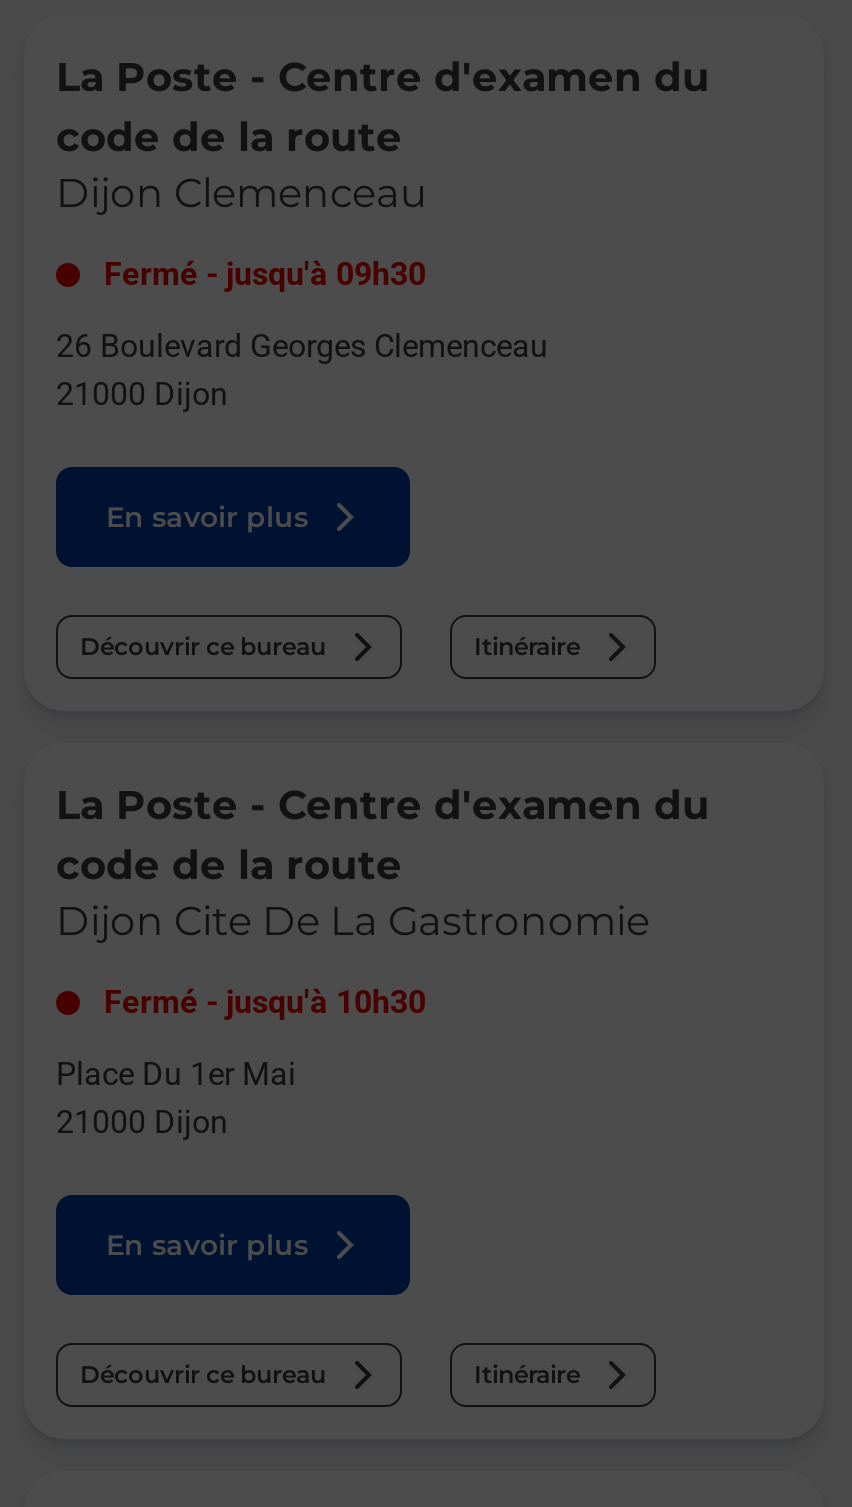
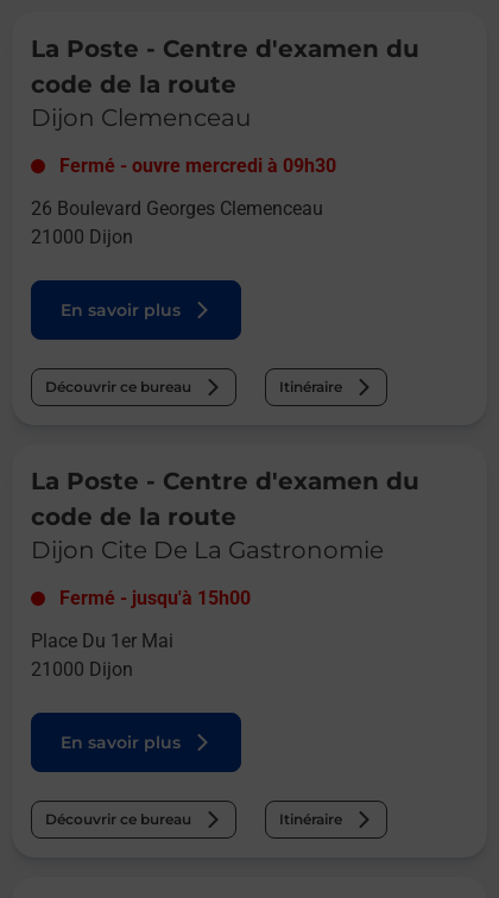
- Fermé - jusqu'à 09h30
+ Fermé - ouvre mercredi à 09h30

- Fermé - jusqu'à 10h30
+ Fermé - jusqu'à 15h00
